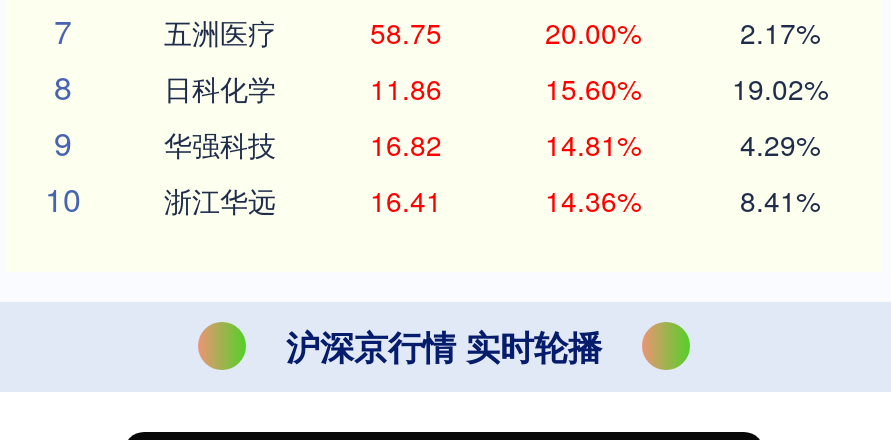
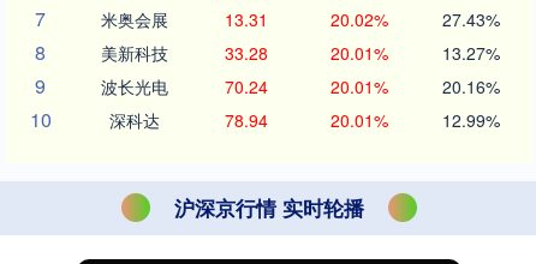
- 五洲医疗
- 58.75
- 20.00%
- 2.17%
+ 米奥会展
+ 13.31
+ 20.02%
+ 27.43%

- 日科化学
- 11.86
- 15.60%
- 19.02%
+ 美新科技
+ 33.28
+ 20.01%
+ 13.27%

- 华强科技
- 16.82
- 14.81%
- 4.29%
+ 波长光电
+ 70.24
+ 20.01%
+ 20.16%

- 浙江华远
- 16.41
- 14.36%
- 8.41%
+ 深科达
+ 78.94
+ 20.01%
+ 12.99%
